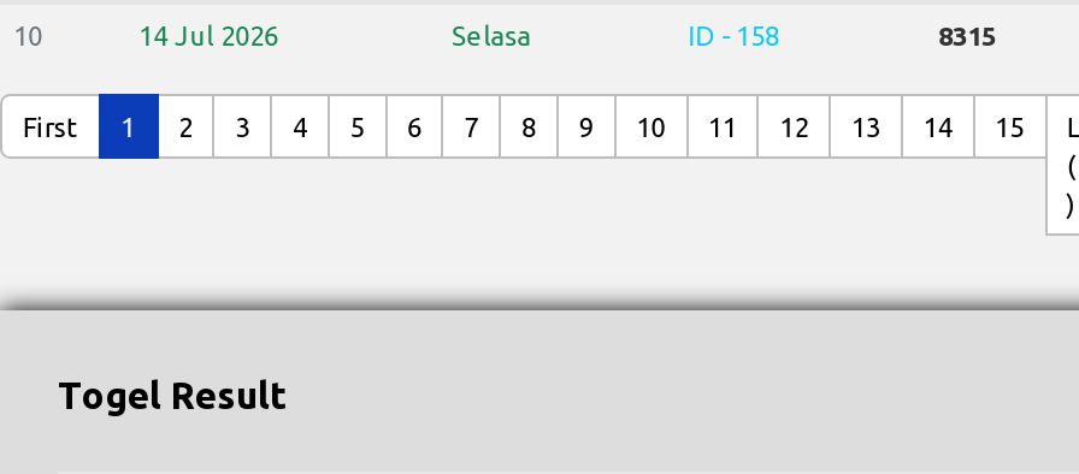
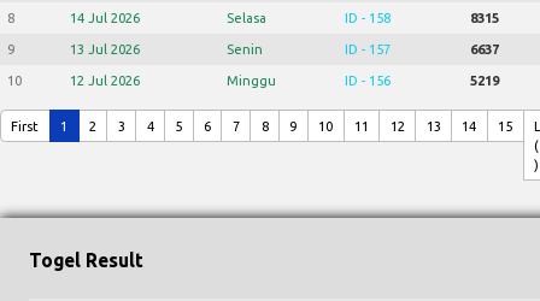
- 10
+ 8

+ 9
+ 13 Jul 2026
+ Senin
+ ID - 157
+ 6637
+ 10
+ 12 Jul 2026
+ Minggu
+ ID - 156
+ 5219
